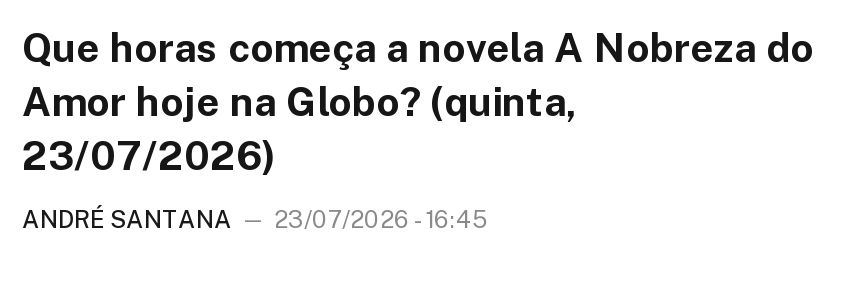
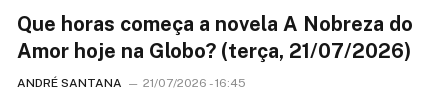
- Amor hoje na Globo? (quinta,
- 23/07/2026)
+ Amor hoje na Globo? (terça, 21/07/2026)

- ANDRÉ SANTANA 23/07/2026 - 16:45
+ ANDRÉ SANTANA 21/07/2026 - 16:45
